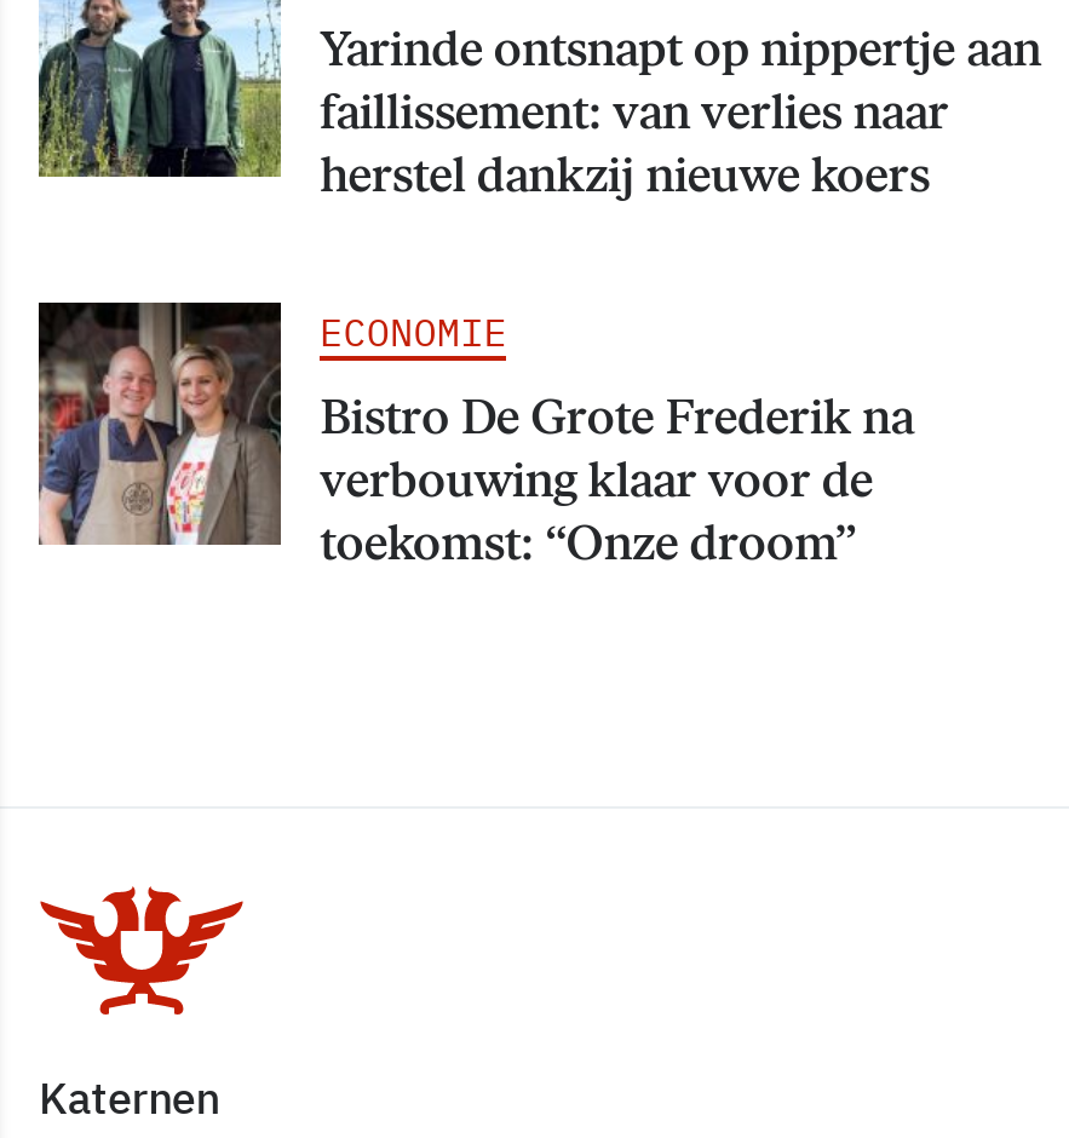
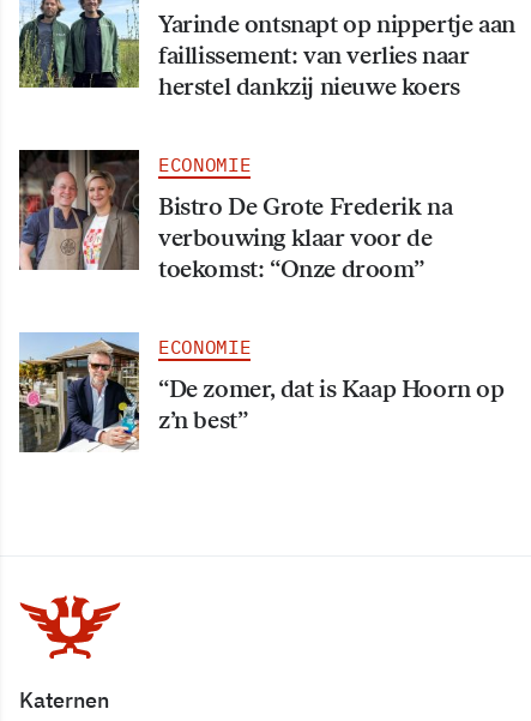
+ [image]
+ ECONOMIE
+ “De zomer, dat is Kaap Hoorn op
+ z’n best”
